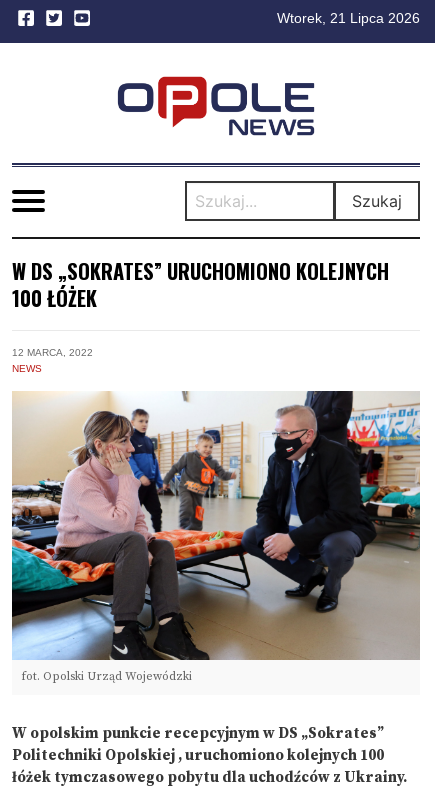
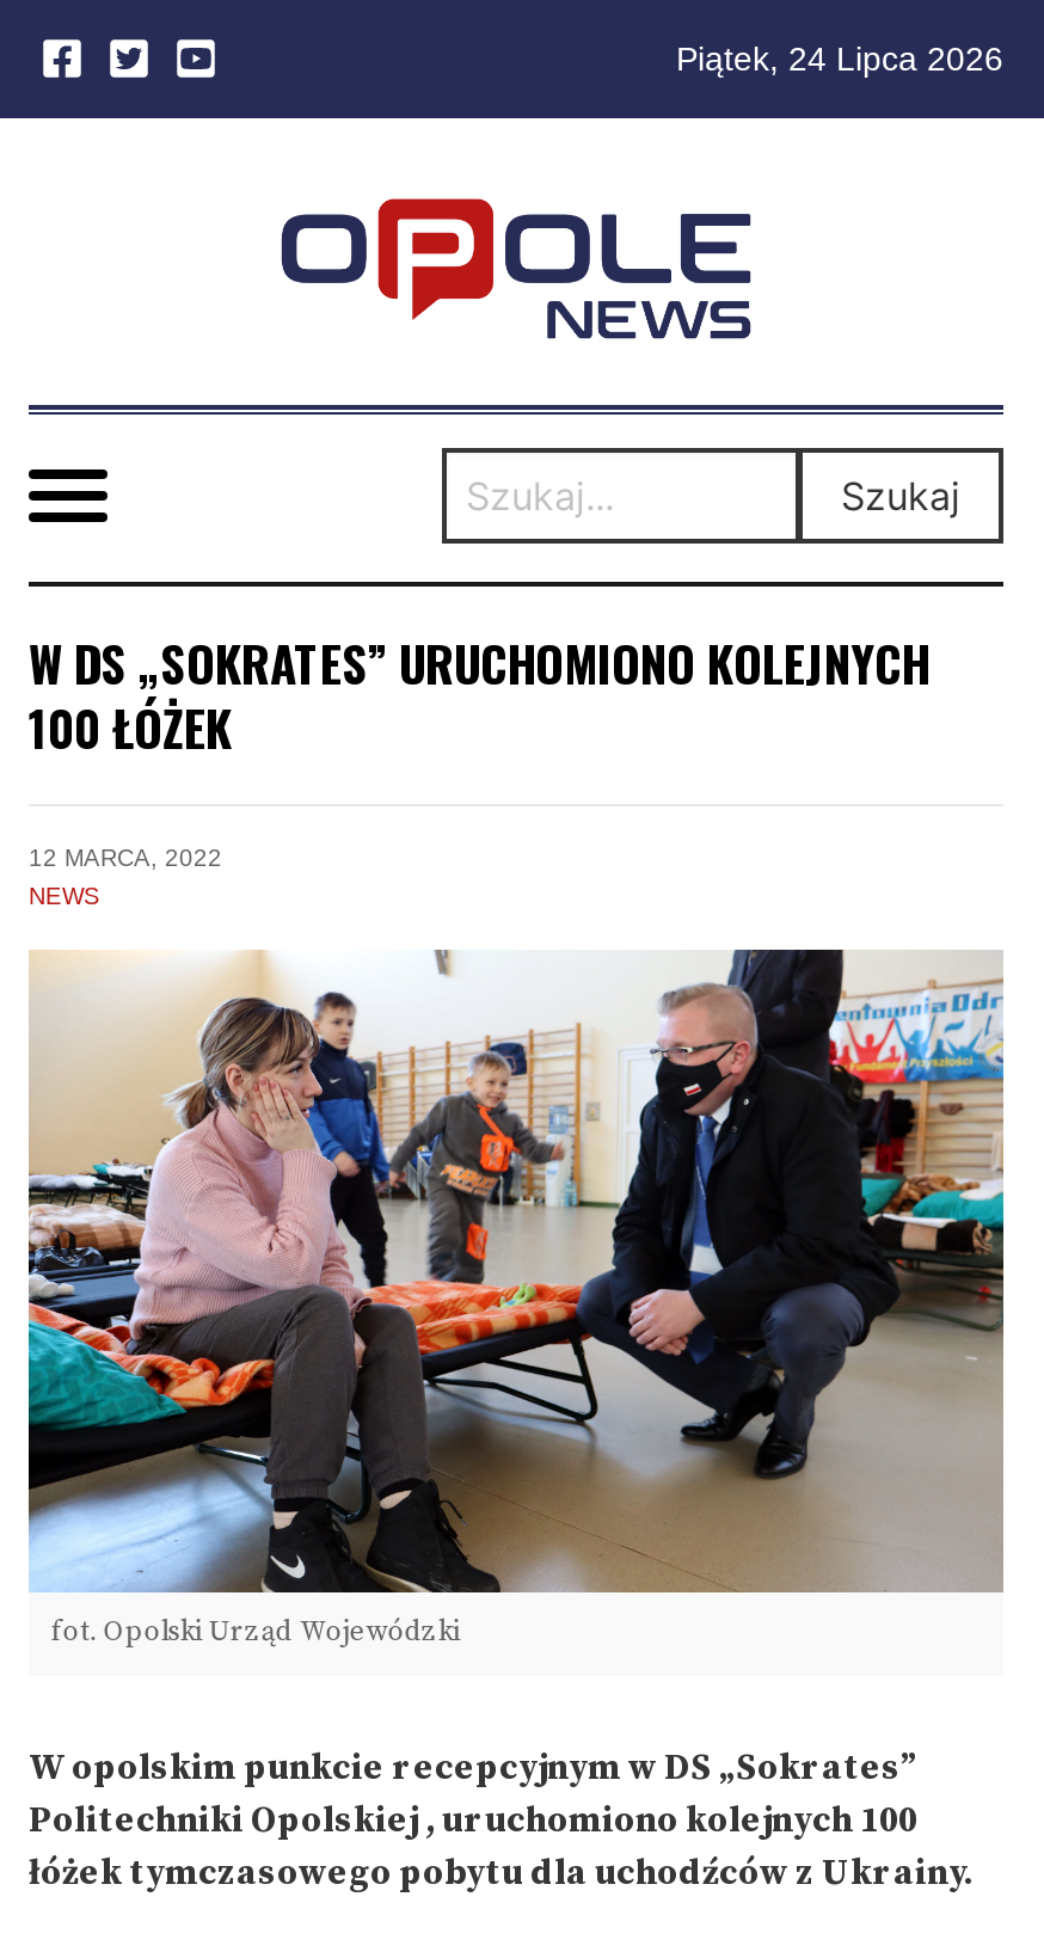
- Wtorek, 21 Lipca 2026
+ Piątek, 24 Lipca 2026
